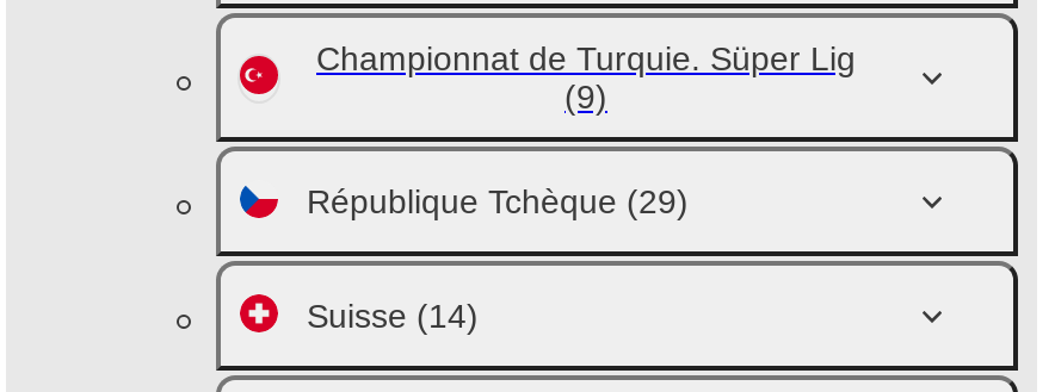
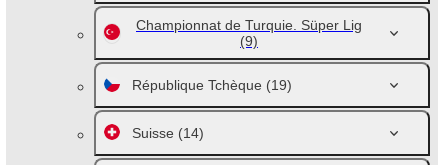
- République Tchèque (29)
+ République Tchèque (19)
